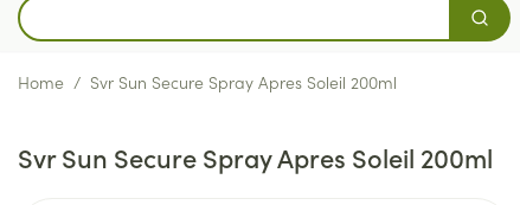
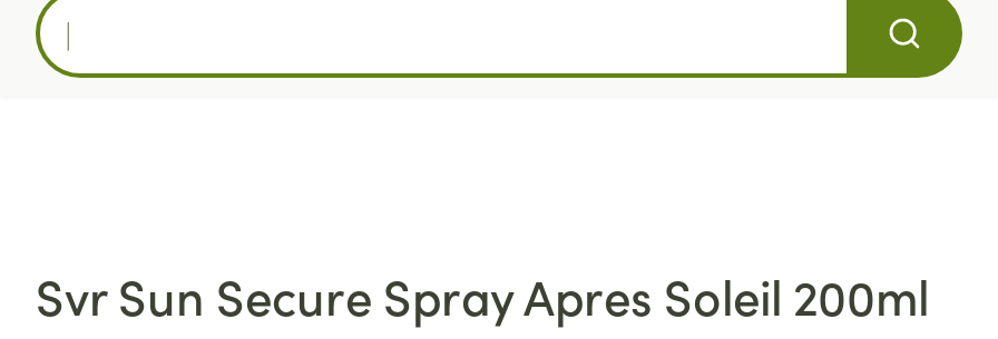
- Home / Svr Sun Secure Spray Apres Soleil 200ml
